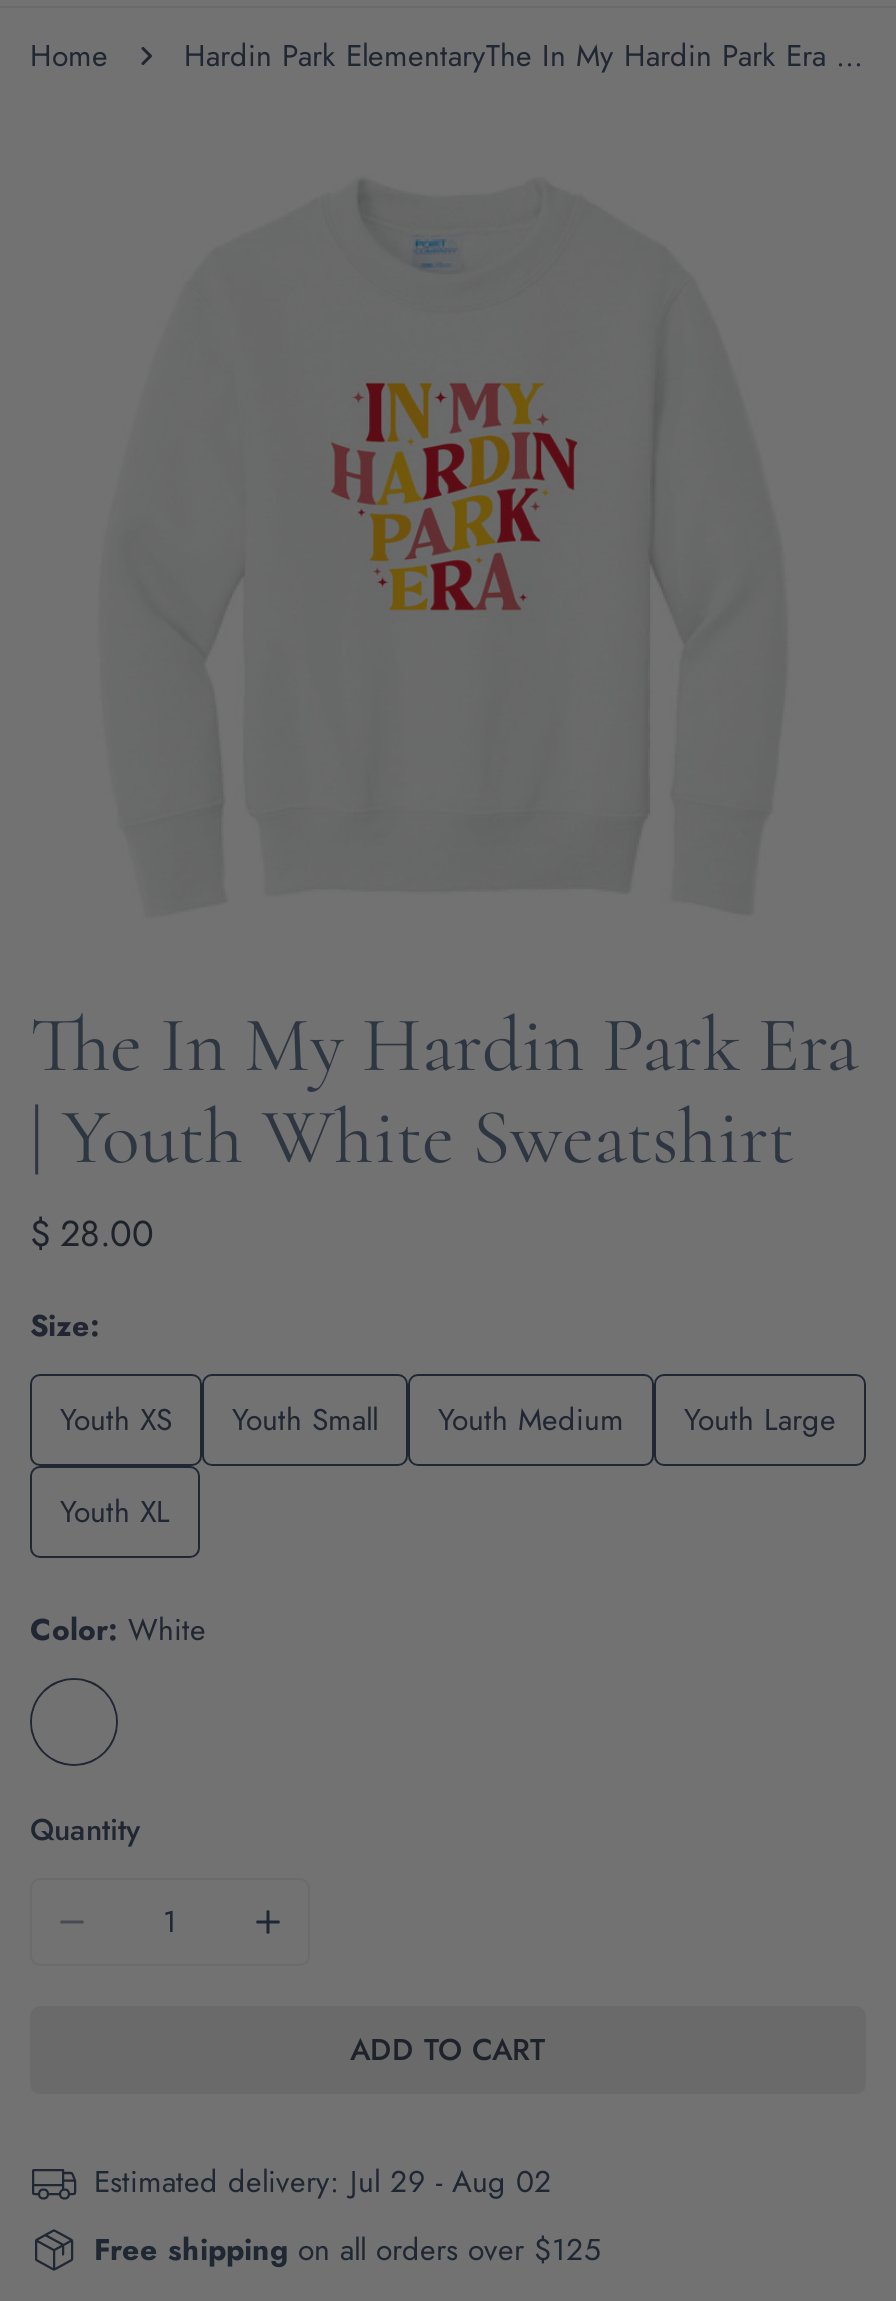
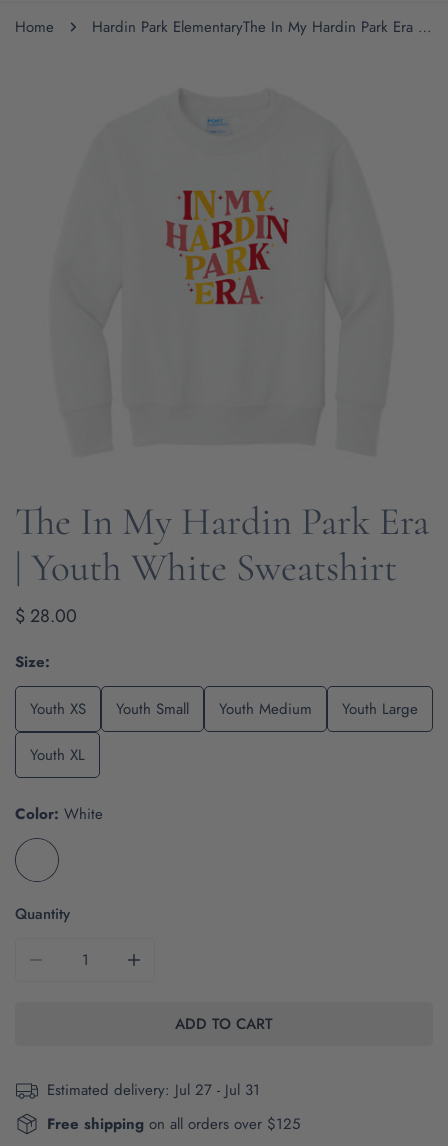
- Estimated delivery: Jul 29 - Aug 02
+ Estimated delivery: Jul 27 - Jul 31
